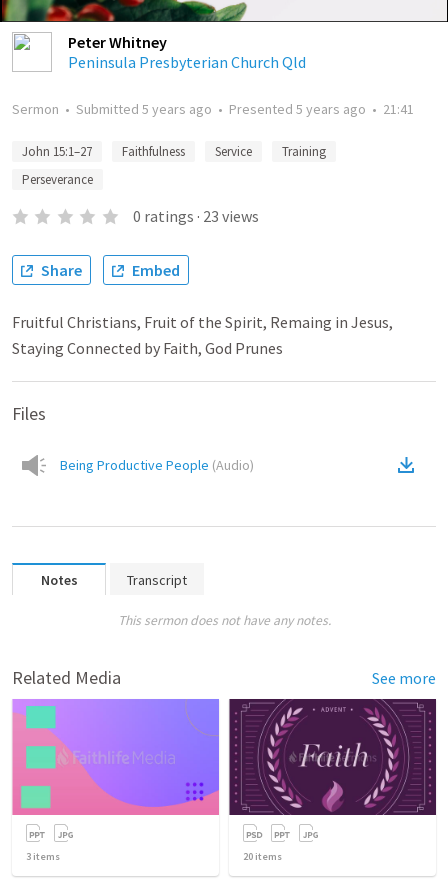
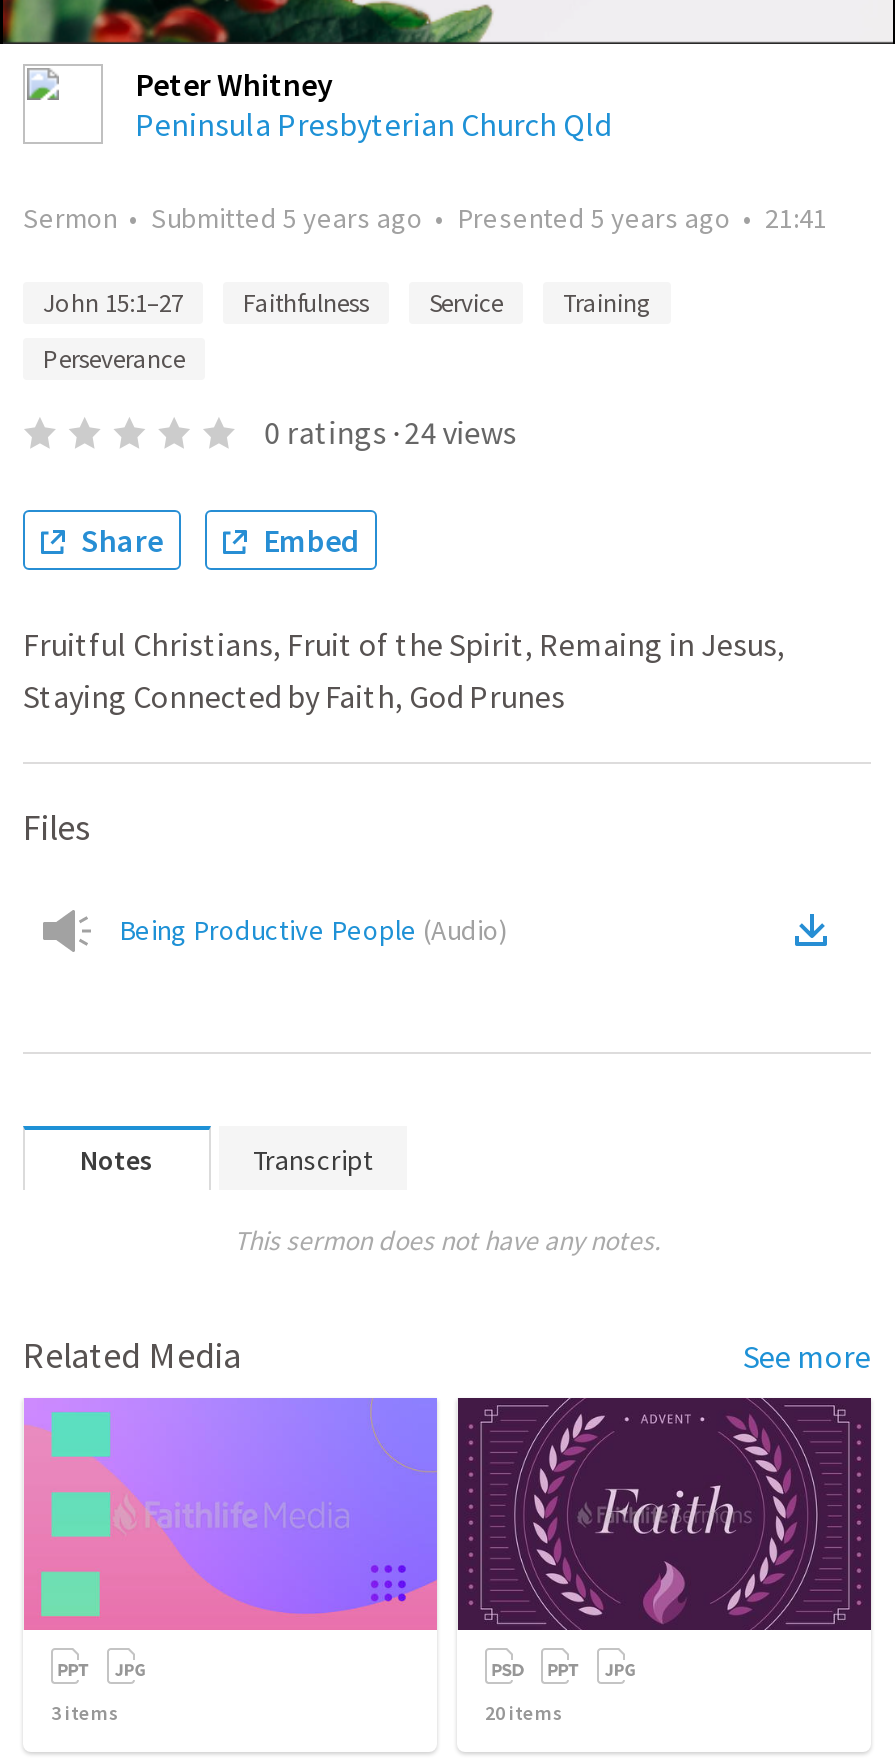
- 0 ratings · 23 views
+ 0 ratings · 24 views
